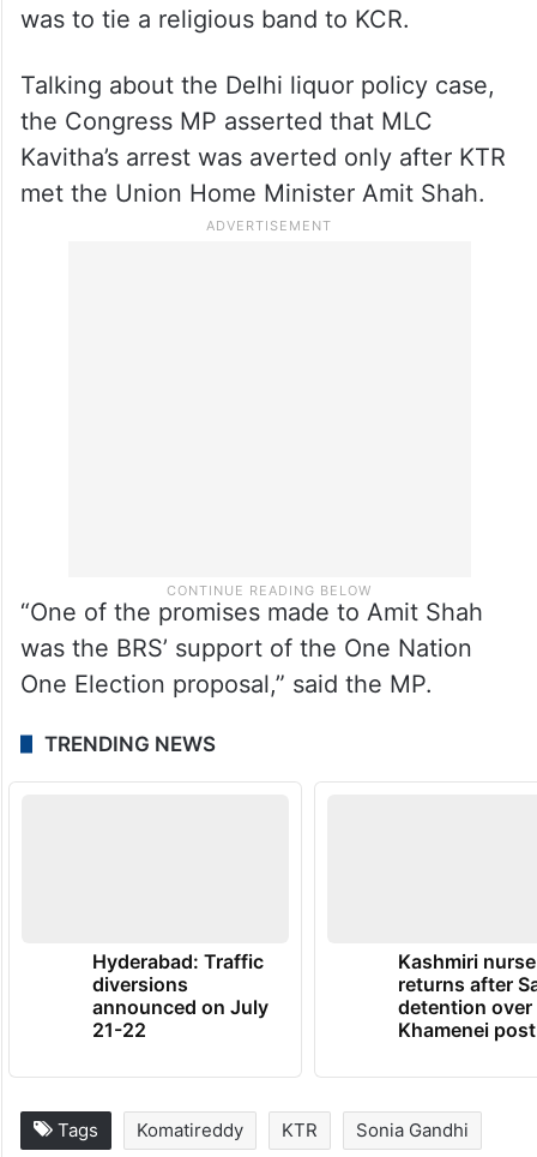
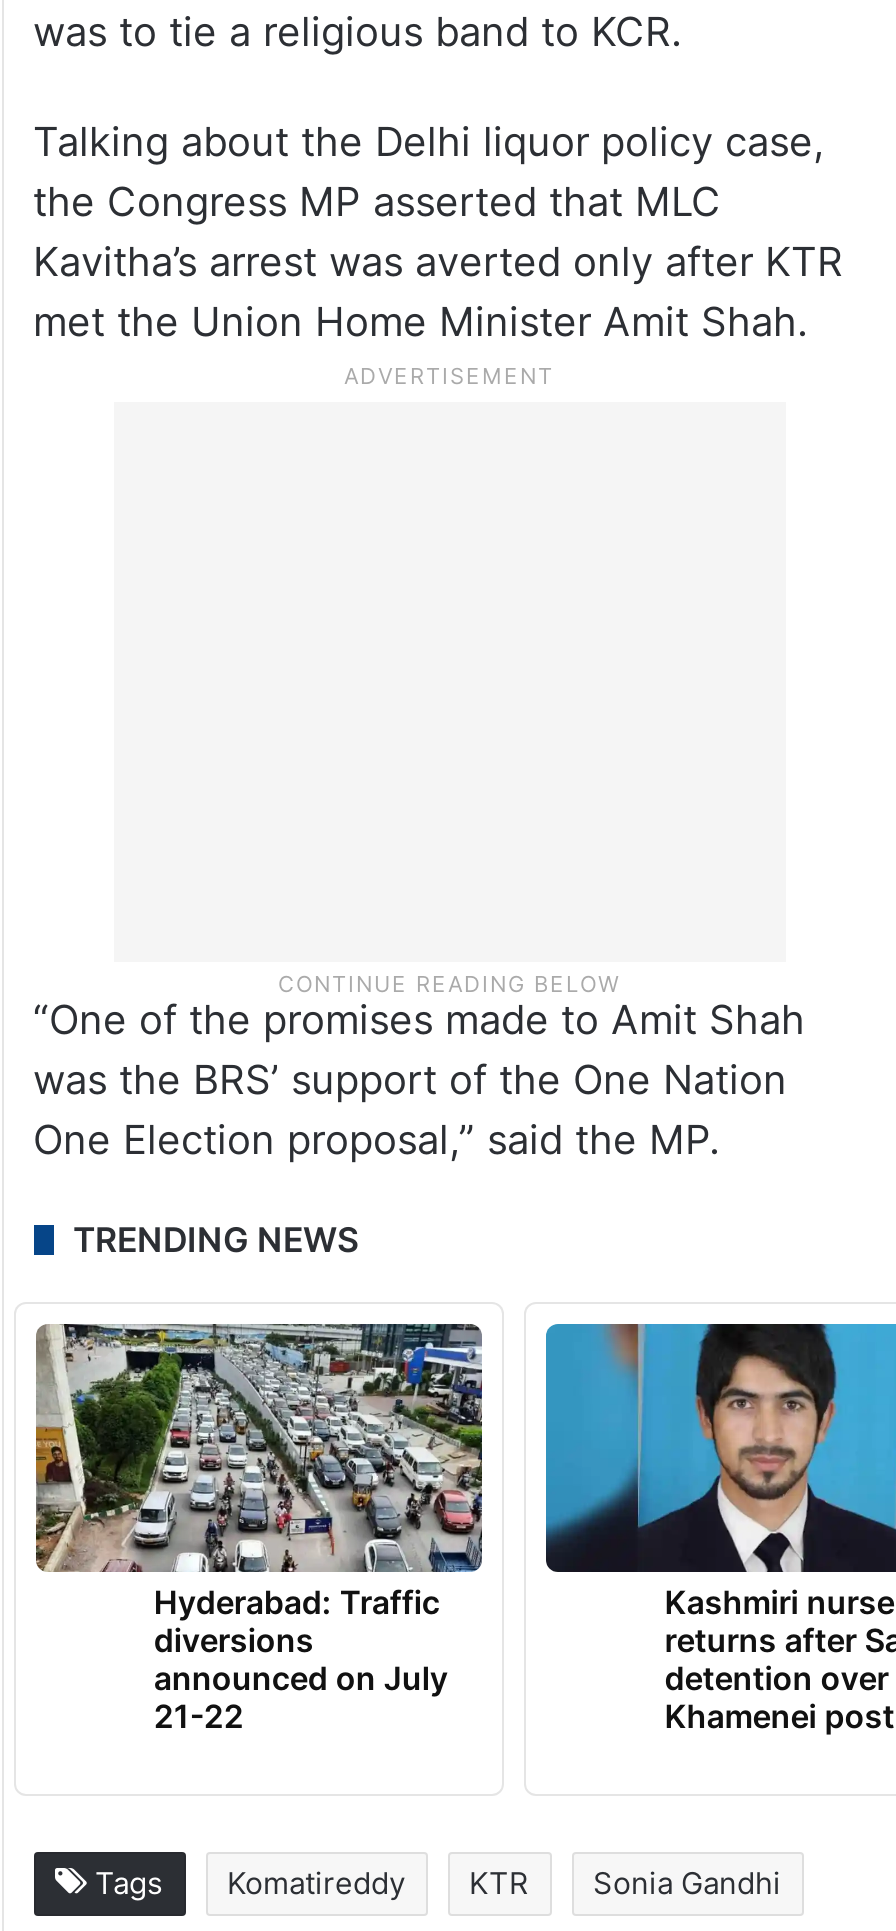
+ [image]

+ [image]
